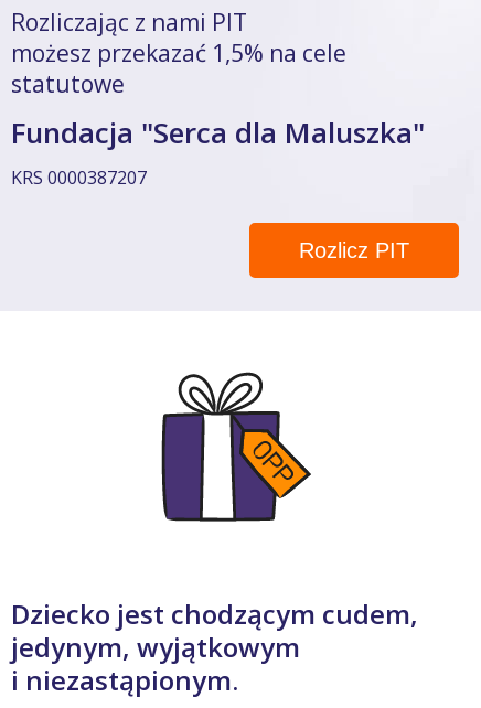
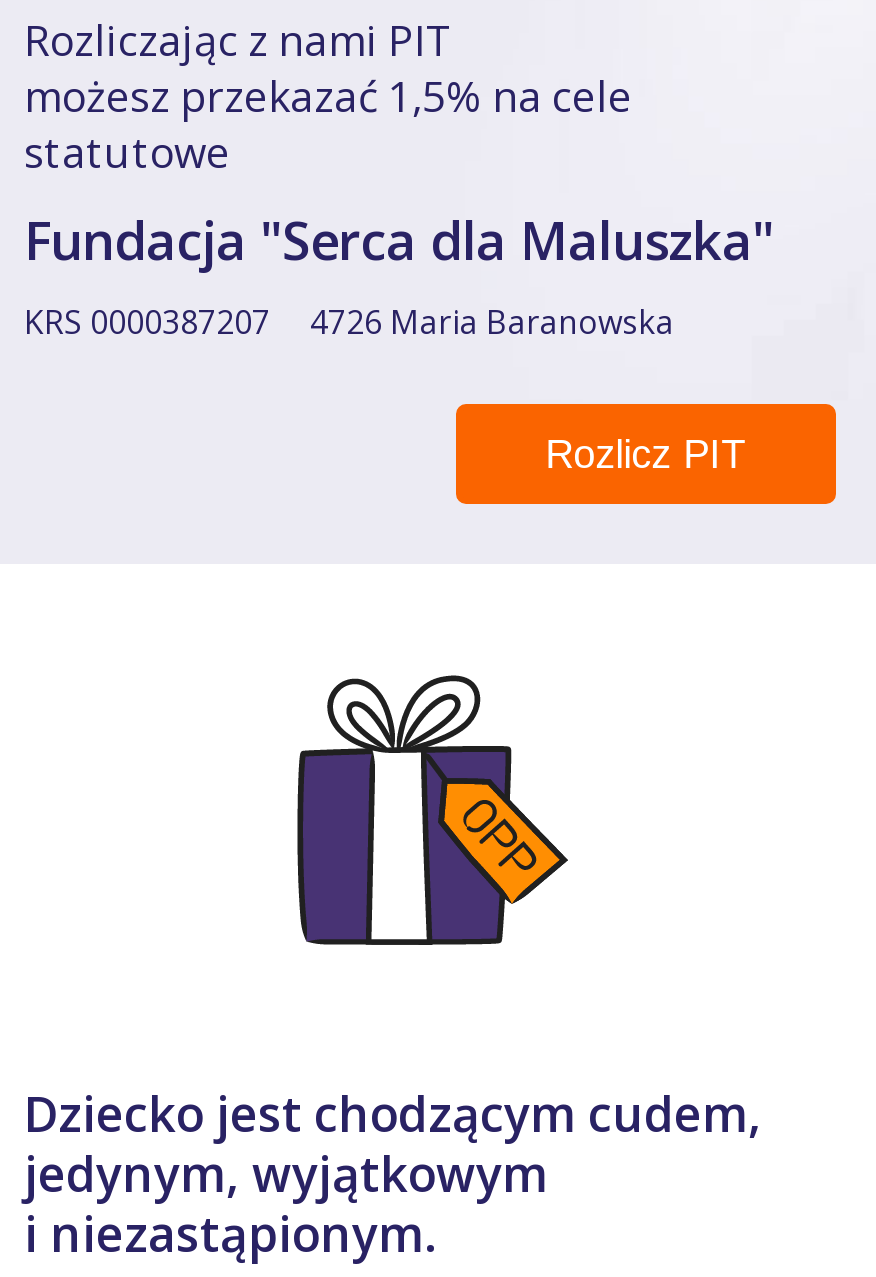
+ 4726 Maria Baranowska
